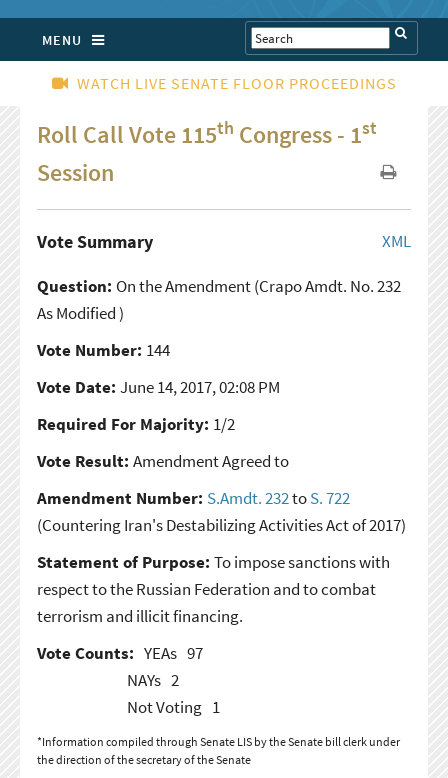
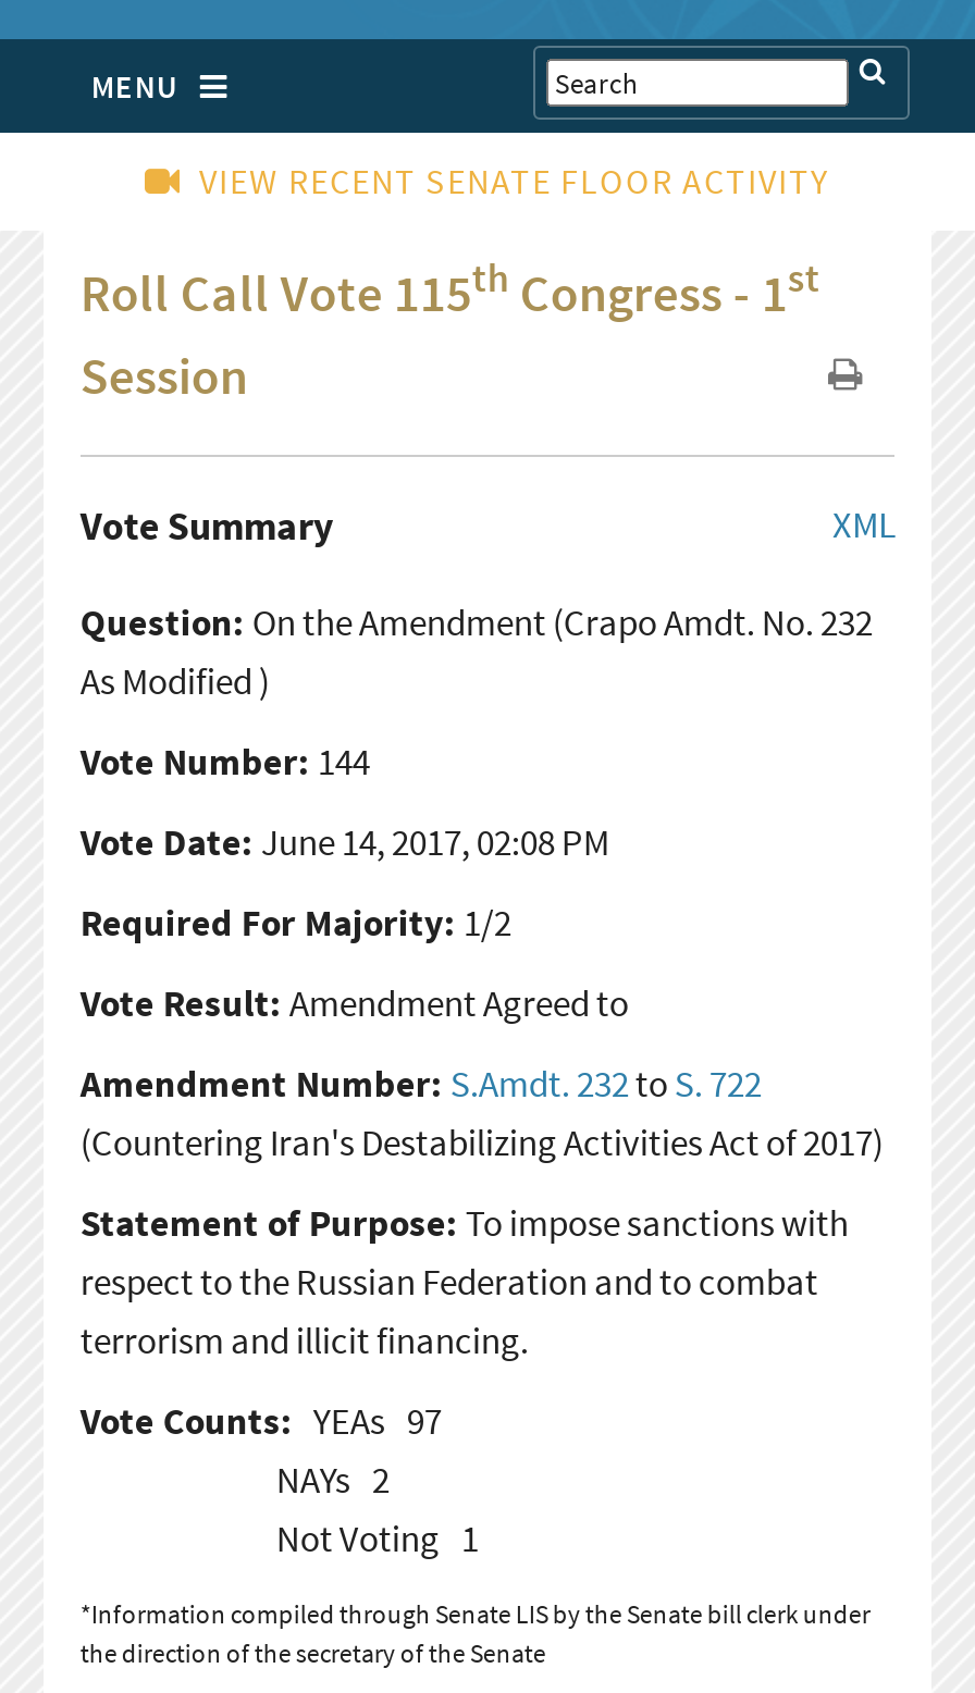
- WATCH LIVE SENATE FLOOR PROCEEDINGS
+ VIEW RECENT SENATE FLOOR ACTIVITY
